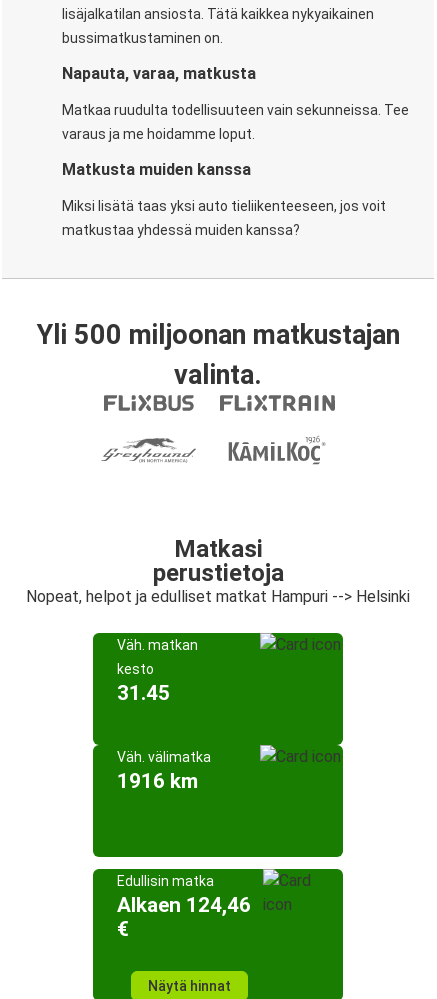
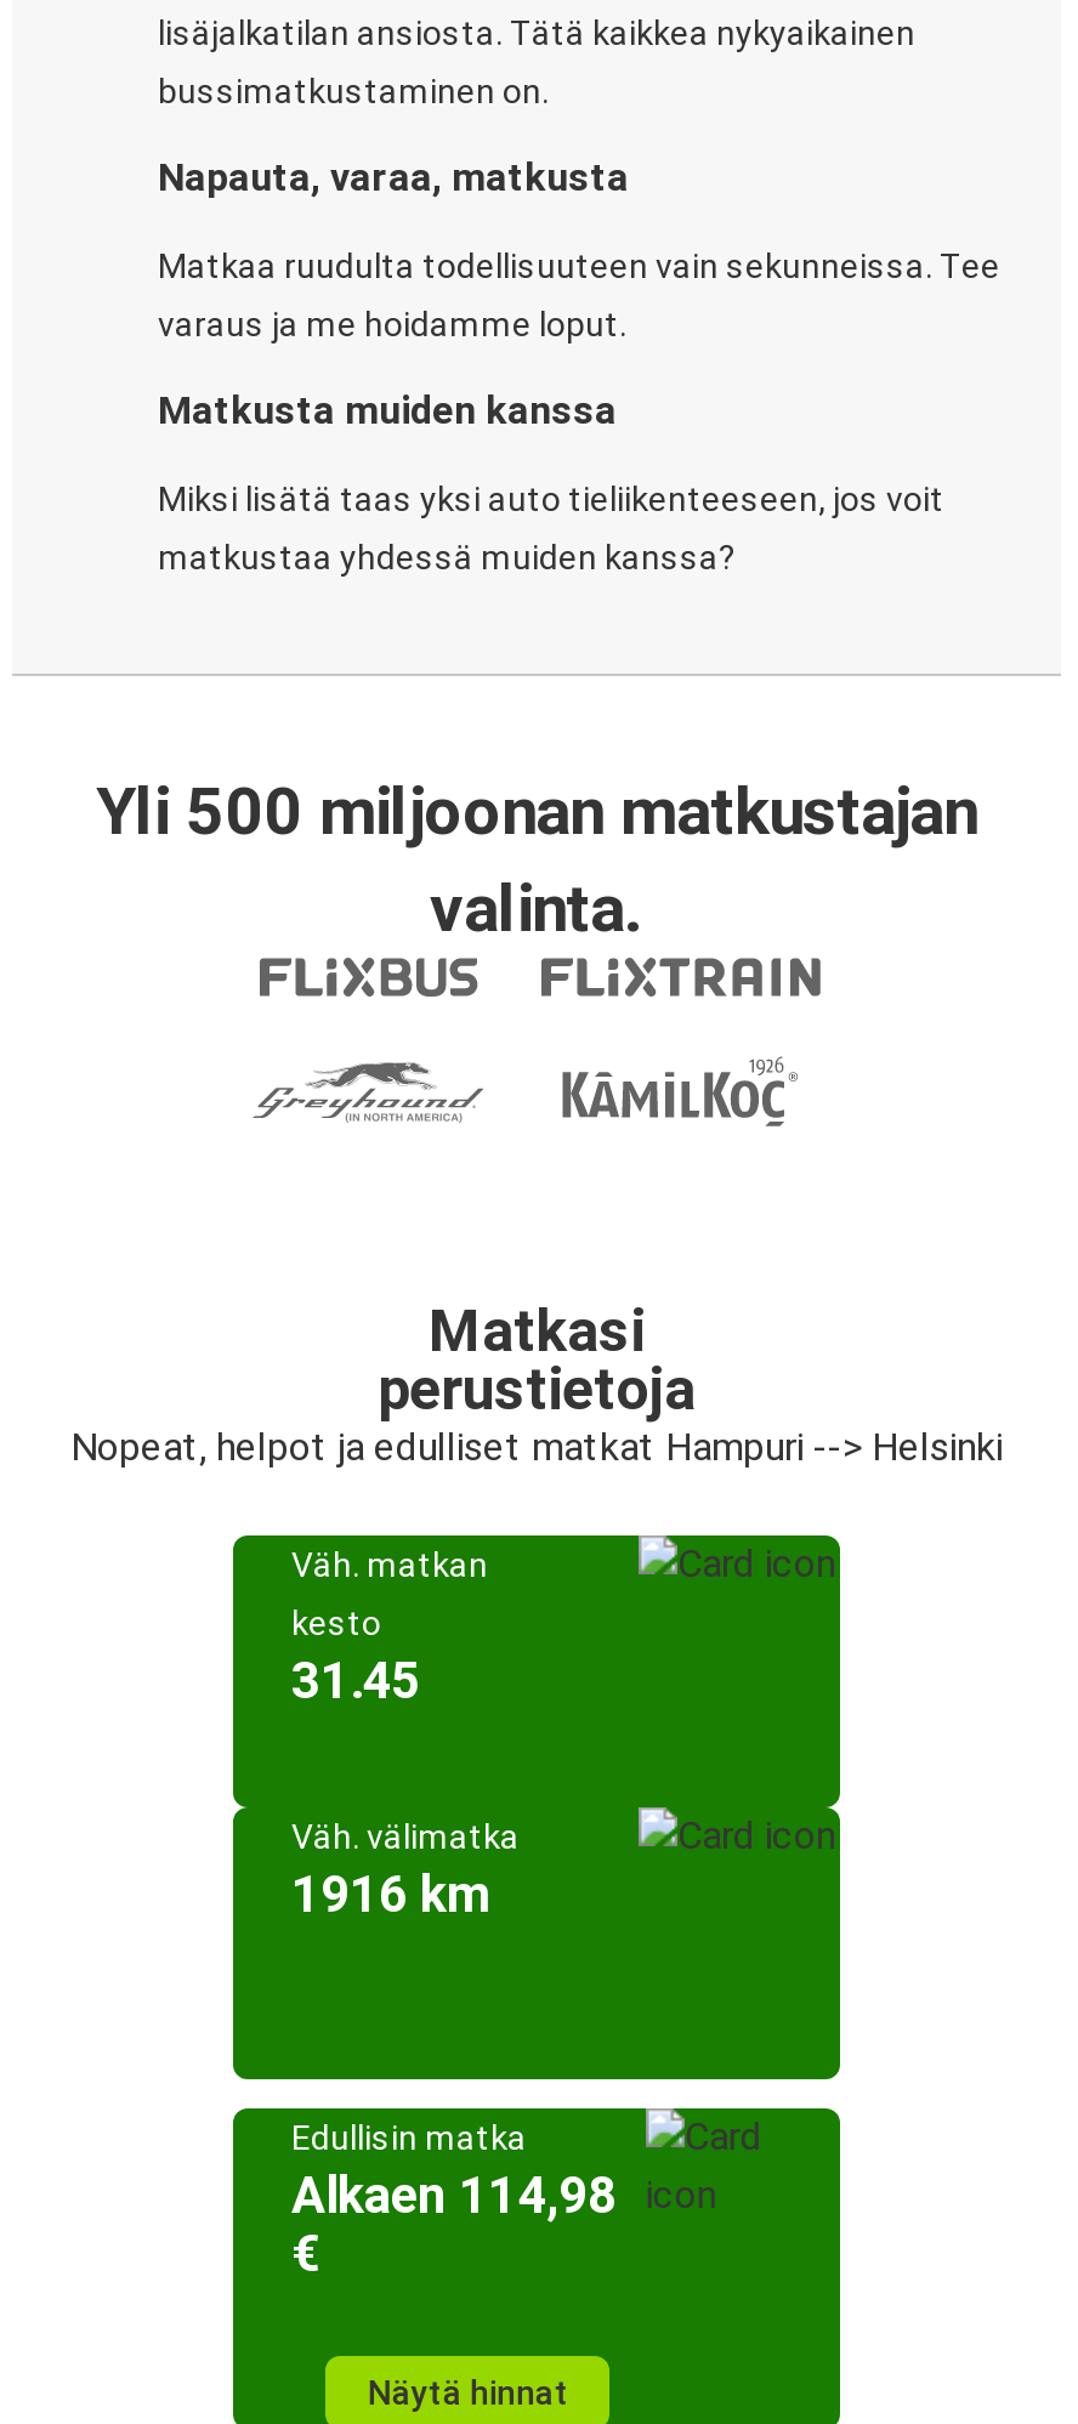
- Alkaen 124,46
+ Alkaen 114,98
